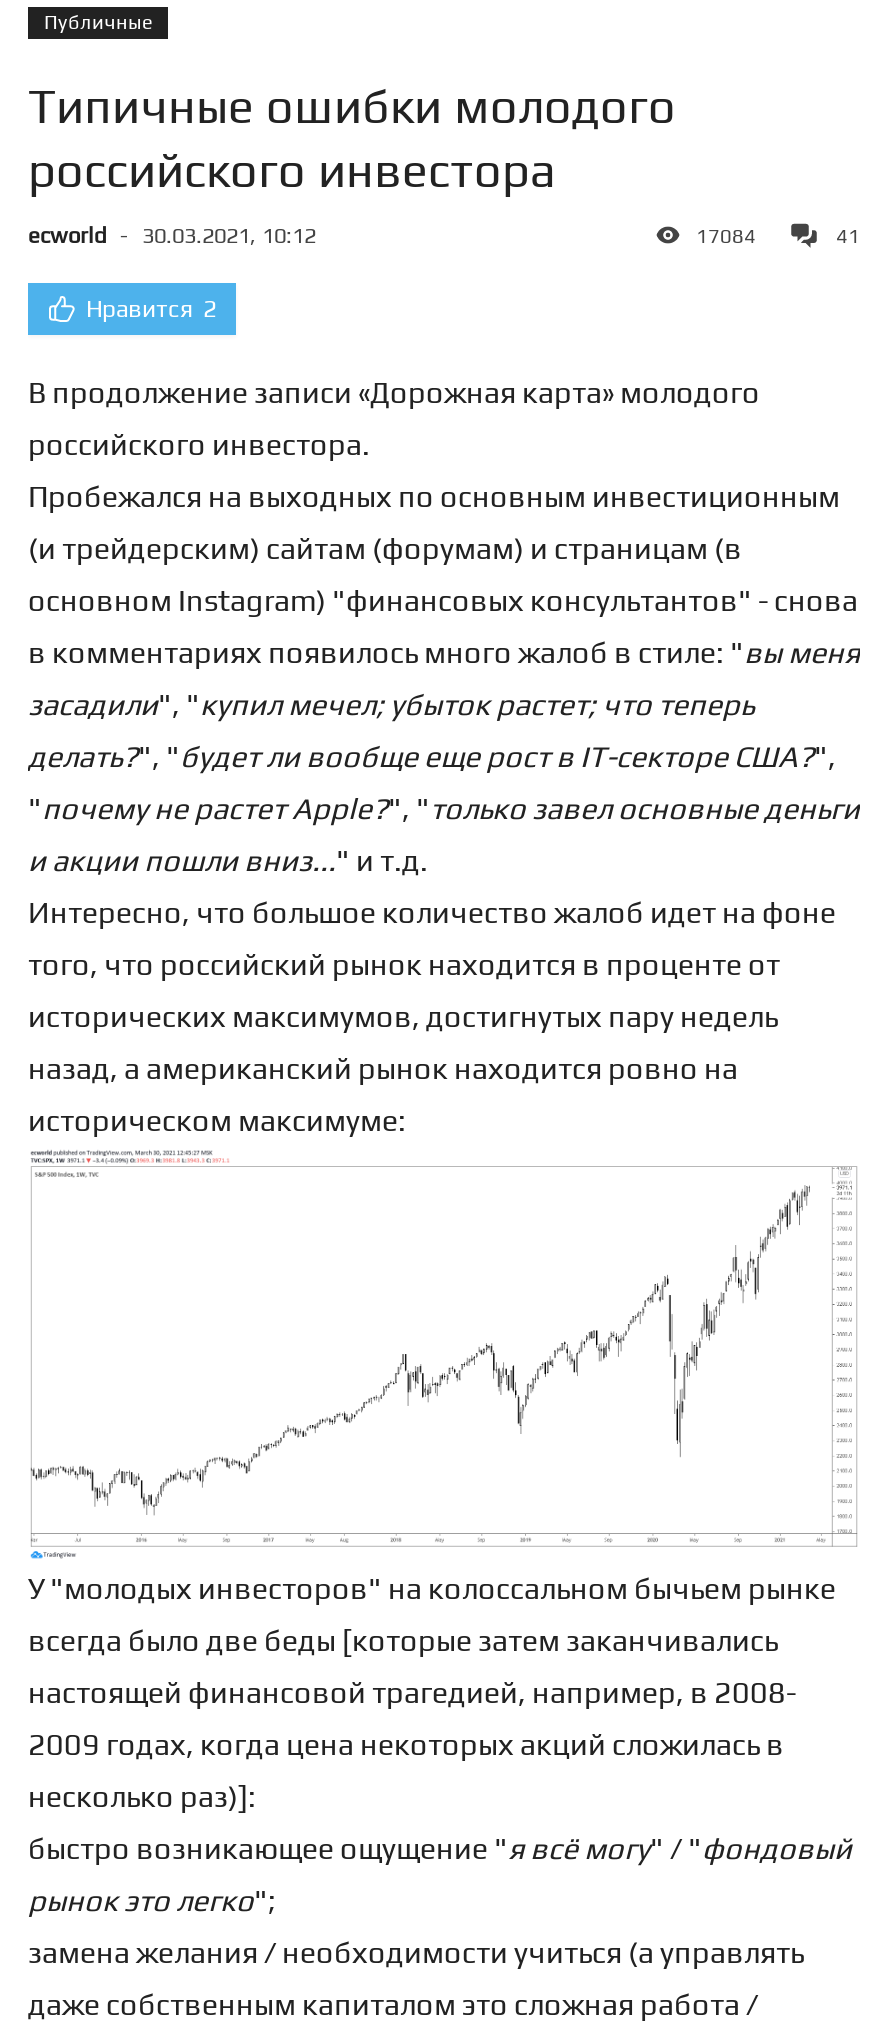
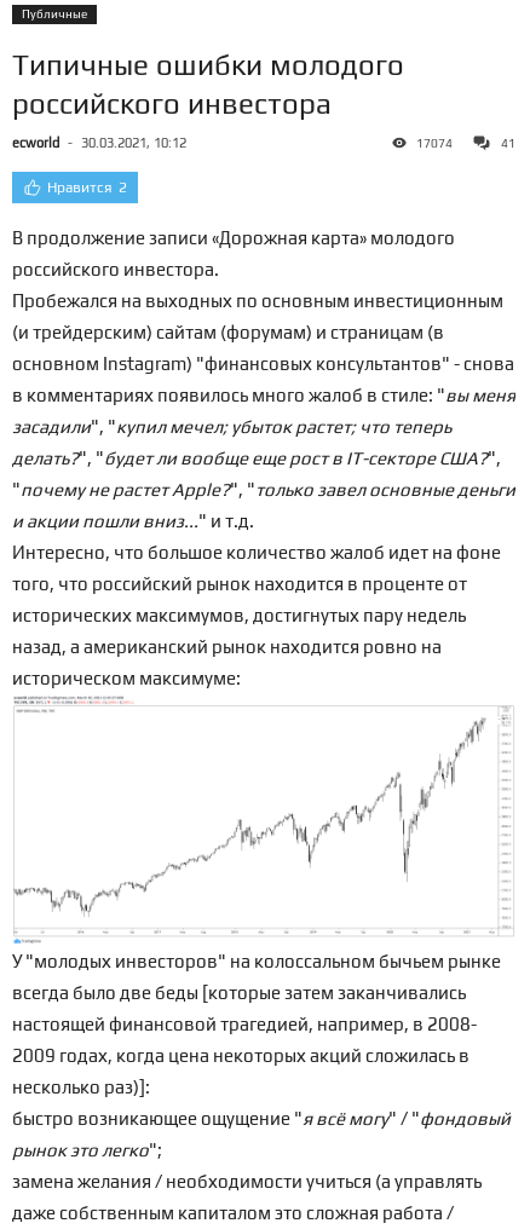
- 17084
+ 17074
